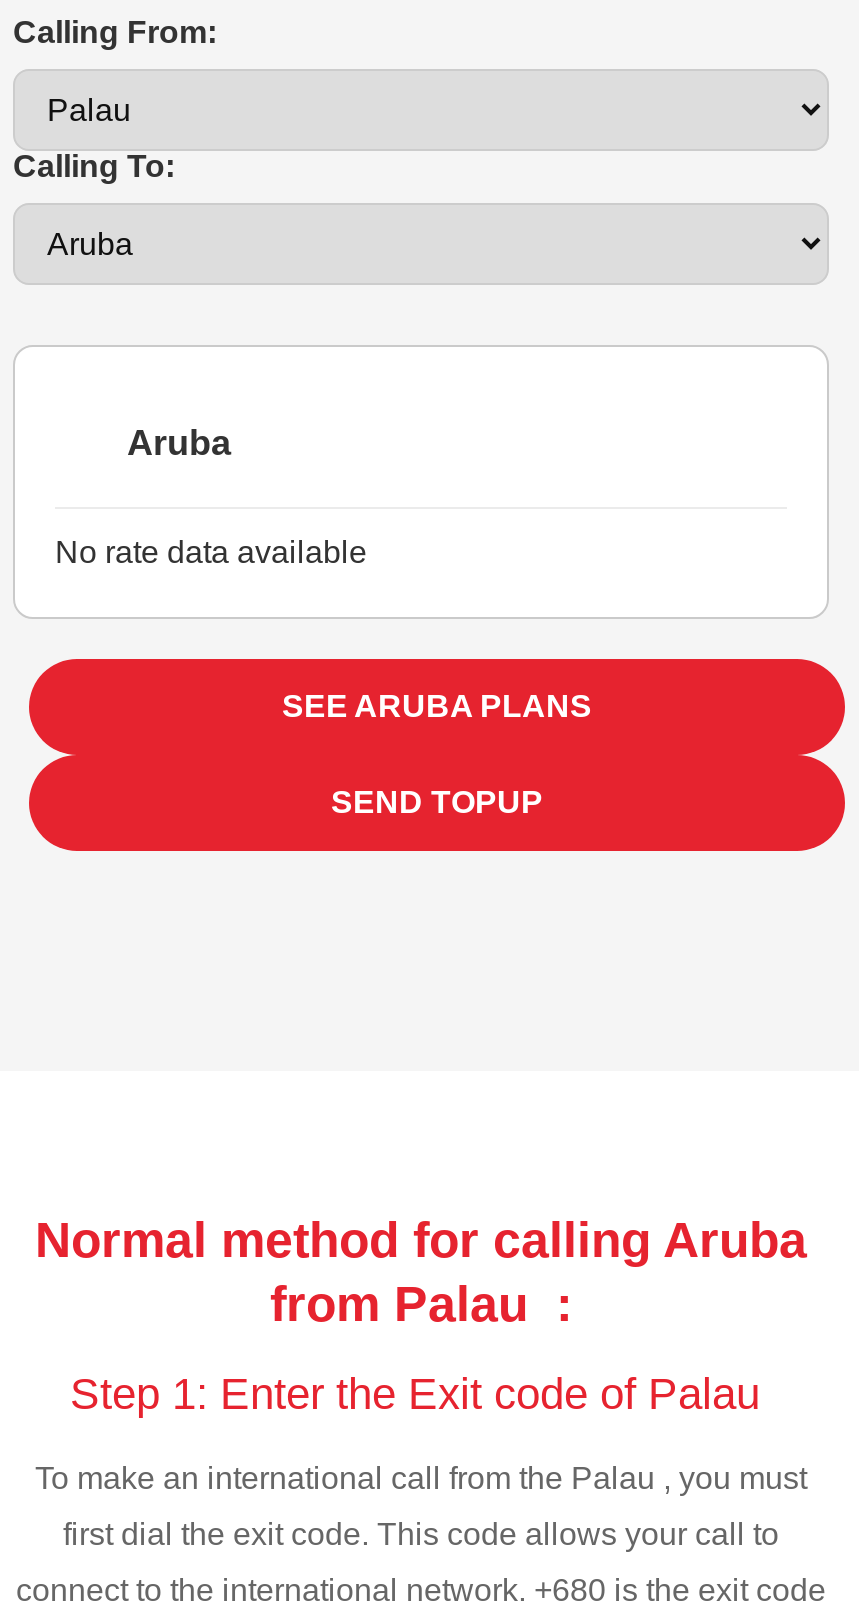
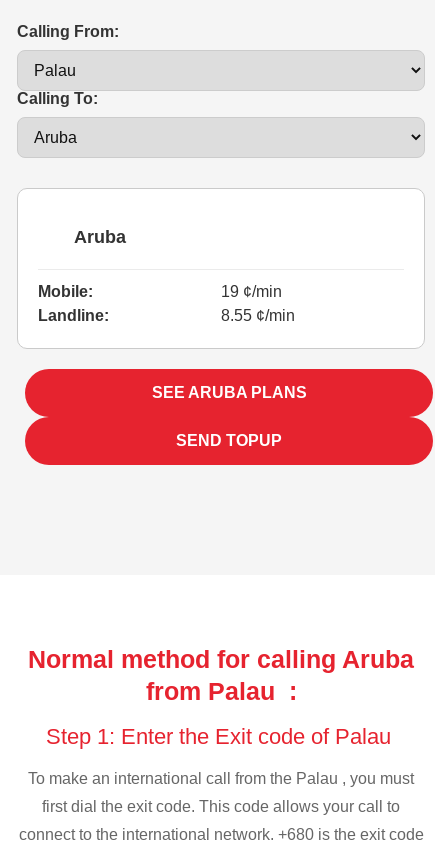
- No rate data available
+ Mobile:
+ 19 ¢/min
+ Landline:
+ 8.55 ¢/min
